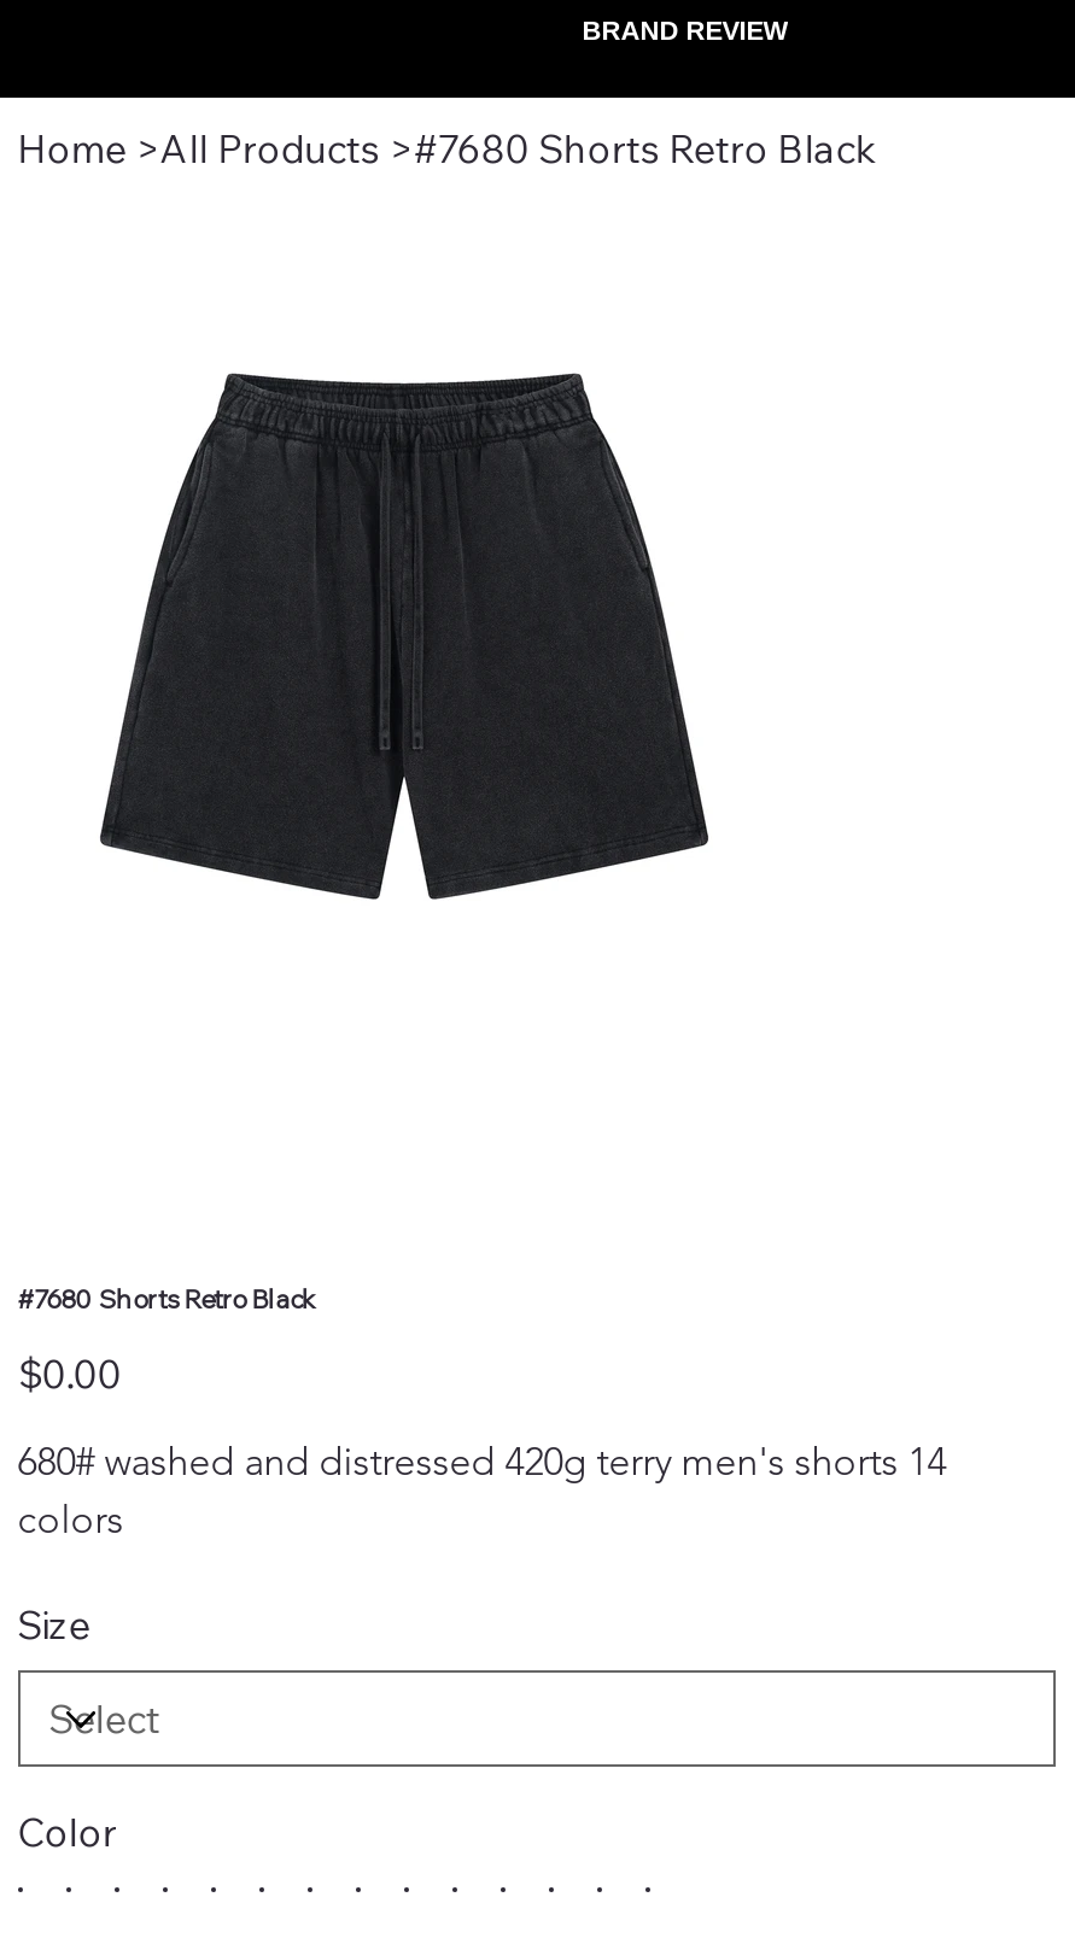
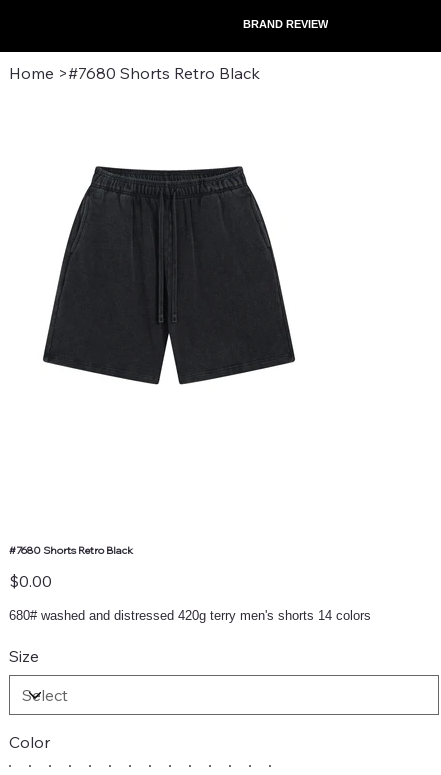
- Home >All Products >#7680 Shorts Retro Black
+ Home >#7680 Shorts Retro Black
